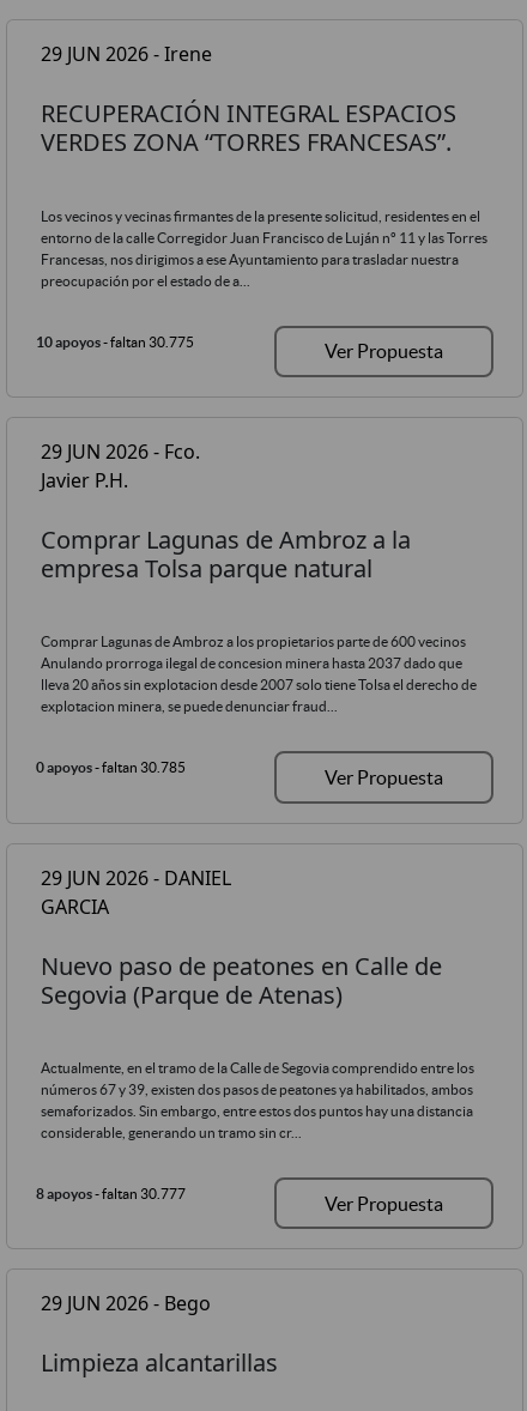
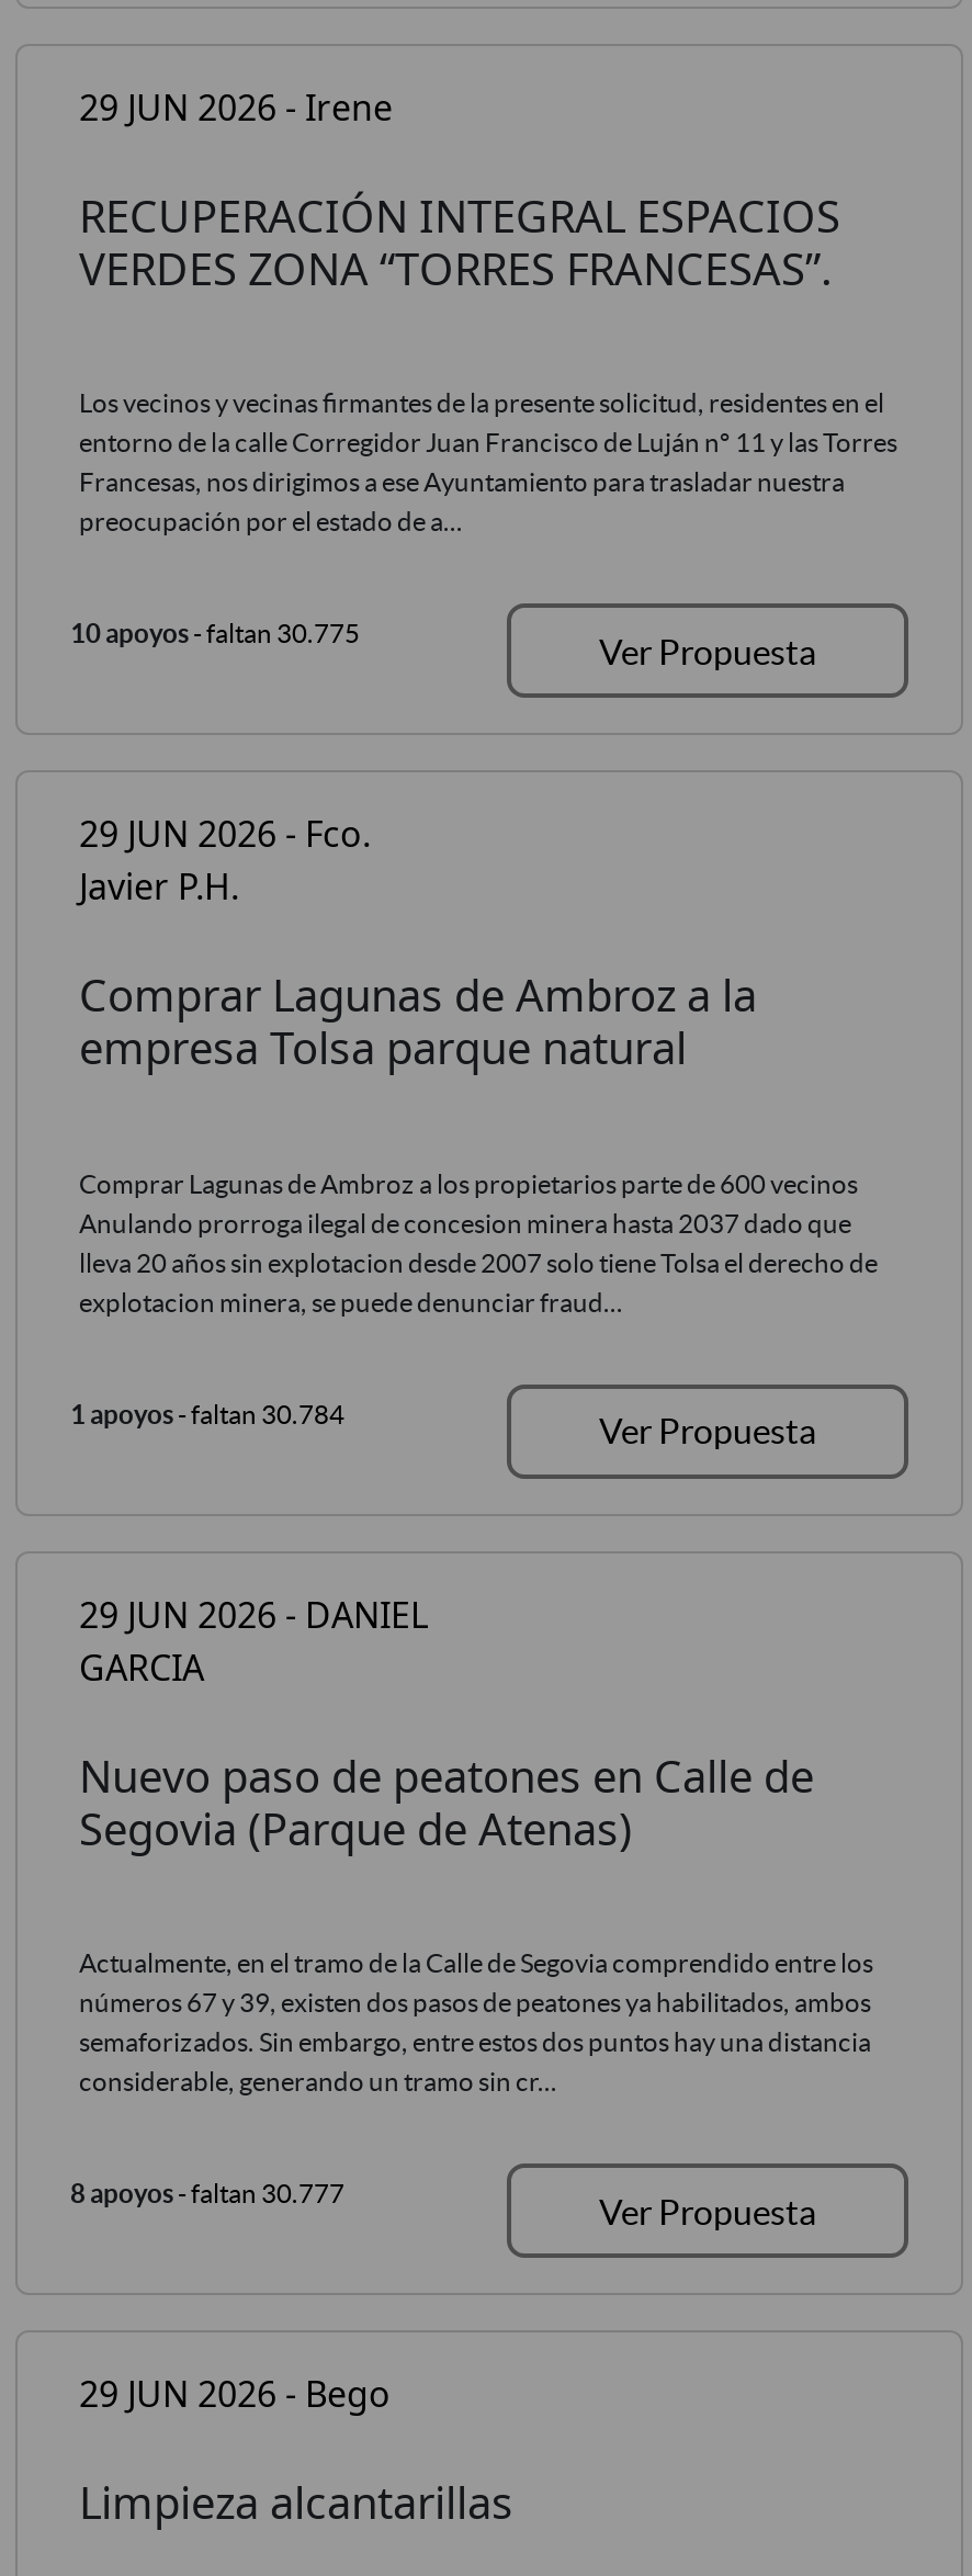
- 0 apoyos - faltan 30.785
+ 1 apoyos - faltan 30.784
